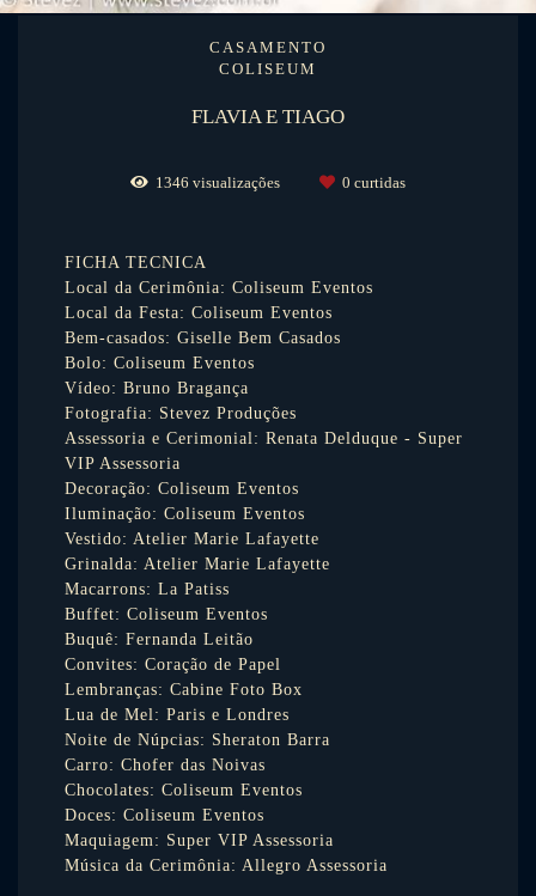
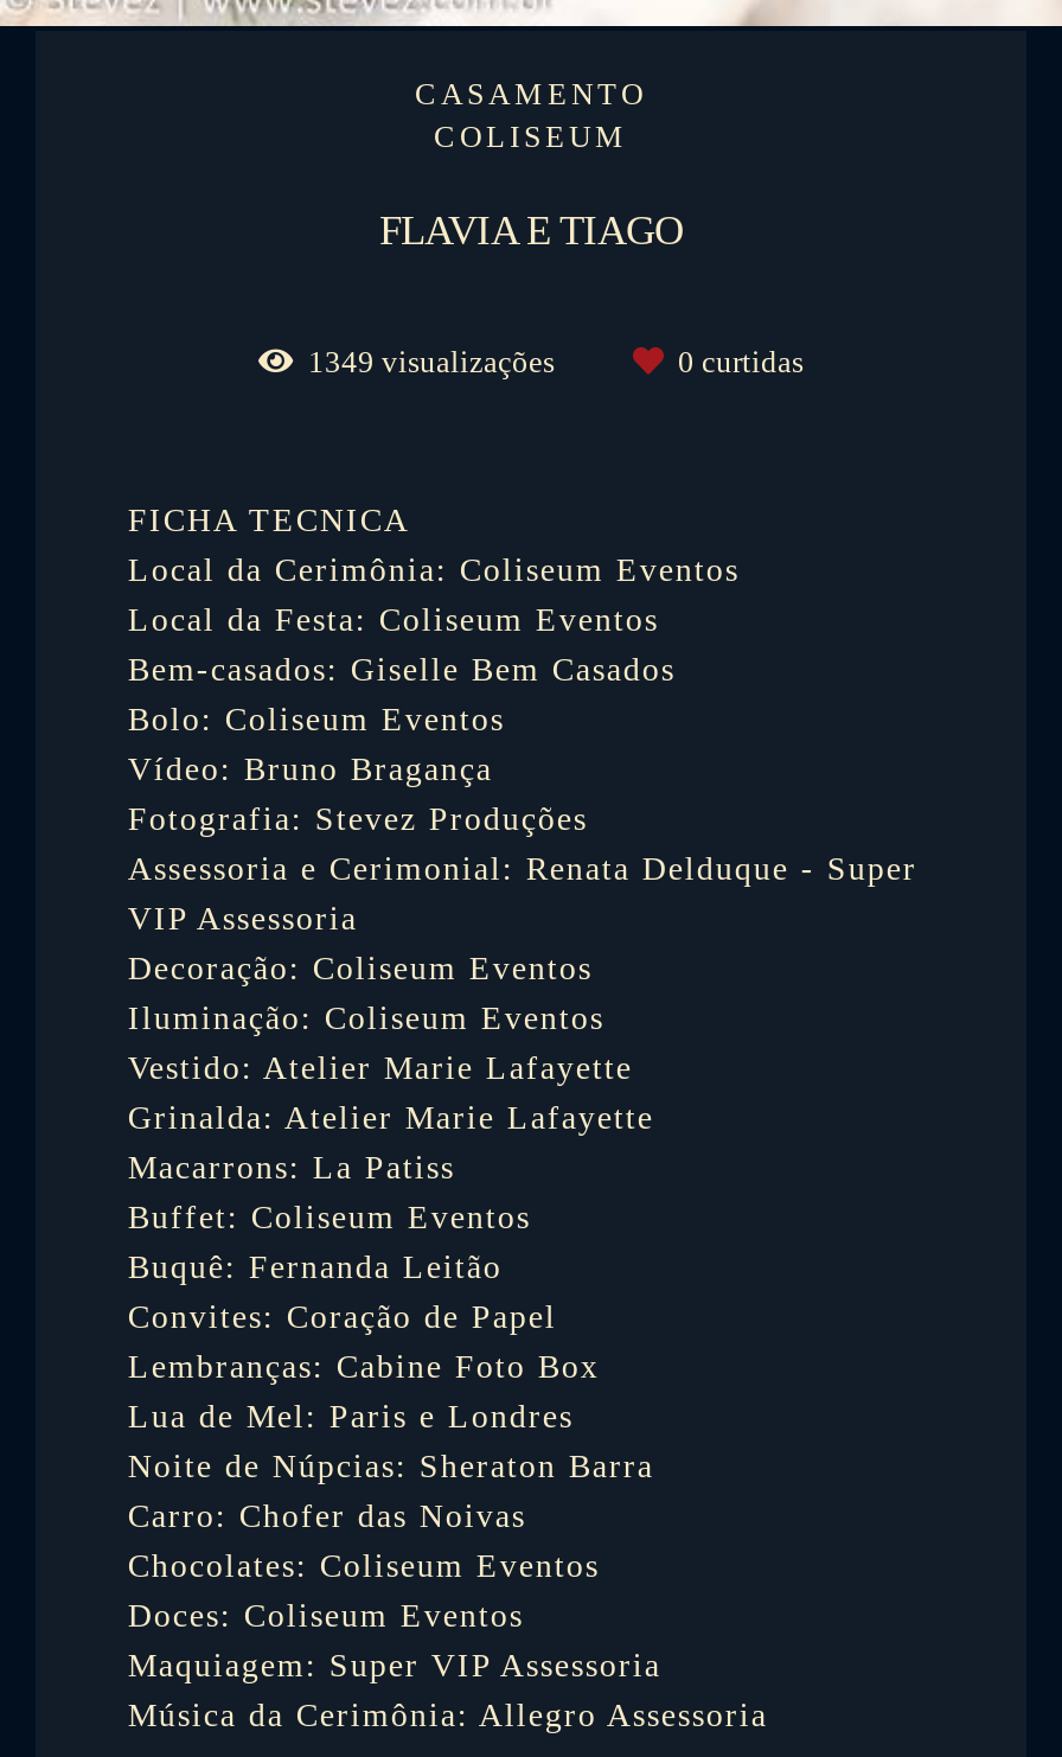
- 1346 visualizações
+ 1349 visualizações
